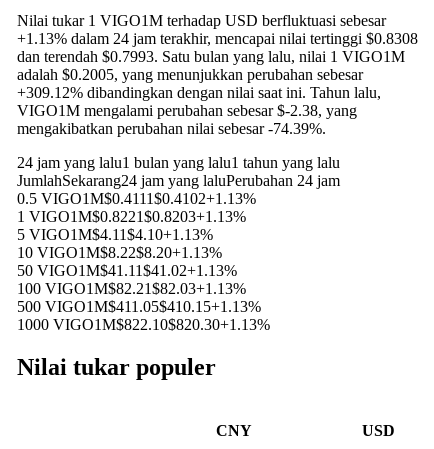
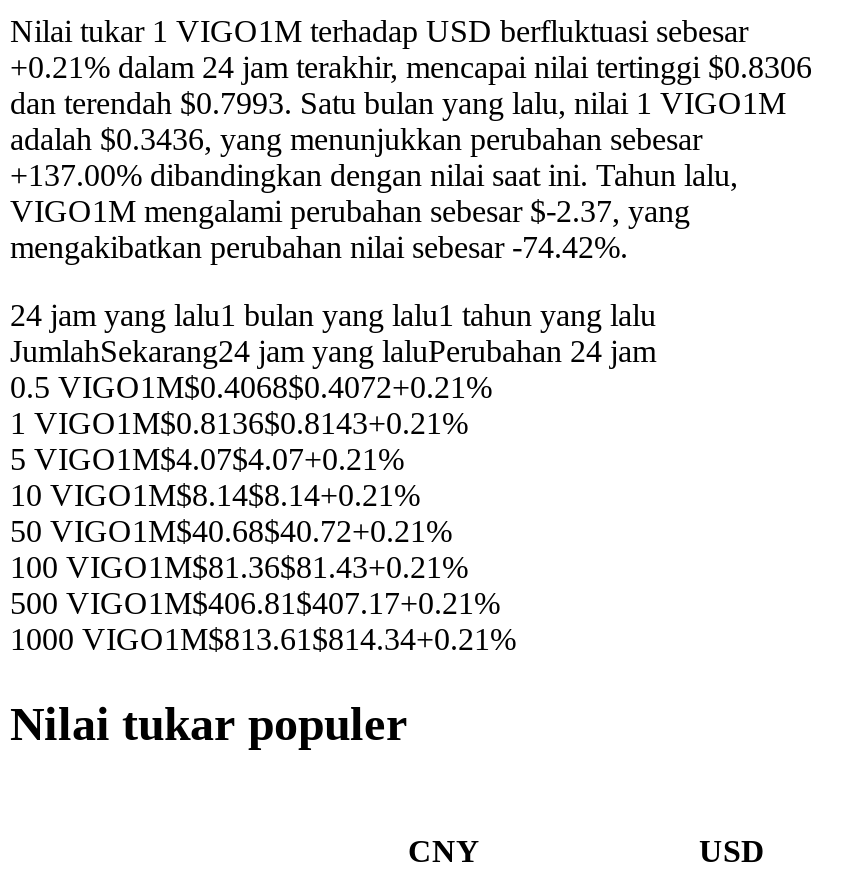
- +1.13% dalam 24 jam terakhir, mencapai nilai tertinggi $0.8308
+ +0.21% dalam 24 jam terakhir, mencapai nilai tertinggi $0.8306

- adalah $0.2005, yang menunjukkan perubahan sebesar
+ adalah $0.3436, yang menunjukkan perubahan sebesar

- +309.12% dibandingkan dengan nilai saat ini. Tahun lalu,
+ +137.00% dibandingkan dengan nilai saat ini. Tahun lalu,

- VIGO1M mengalami perubahan sebesar $-2.38, yang
+ VIGO1M mengalami perubahan sebesar $-2.37, yang

- mengakibatkan perubahan nilai sebesar -74.39%.
+ mengakibatkan perubahan nilai sebesar -74.42%.

- 0.5 VIGO1M$0.4111$0.4102+1.13%
+ 0.5 VIGO1M$0.4068$0.4072+0.21%

- 1 VIGO1M$0.8221$0.8203+1.13%
+ 1 VIGO1M$0.8136$0.8143+0.21%

- 5 VIGO1M$4.11$4.10+1.13%
+ 5 VIGO1M$4.07$4.07+0.21%

- 10 VIGO1M$8.22$8.20+1.13%
+ 10 VIGO1M$8.14$8.14+0.21%

- 50 VIGO1M$41.11$41.02+1.13%
+ 50 VIGO1M$40.68$40.72+0.21%

- 100 VIGO1M$82.21$82.03+1.13%
+ 100 VIGO1M$81.36$81.43+0.21%

- 500 VIGO1M$411.05 $410.15+1.13%
+ 500 VIGO1M$406.81 $407.17+0.21%

- 1000 VIGO1M$822.10 $820.30+1.13%
+ 1000 VIGO1M$813.61 $814.34+0.21%
